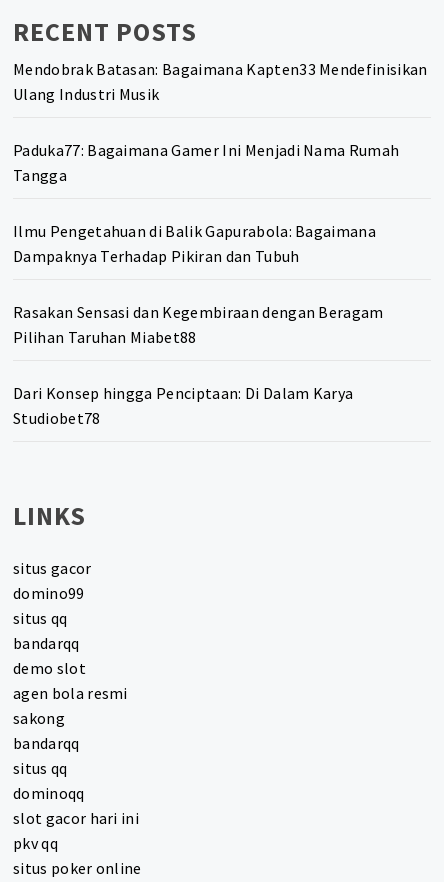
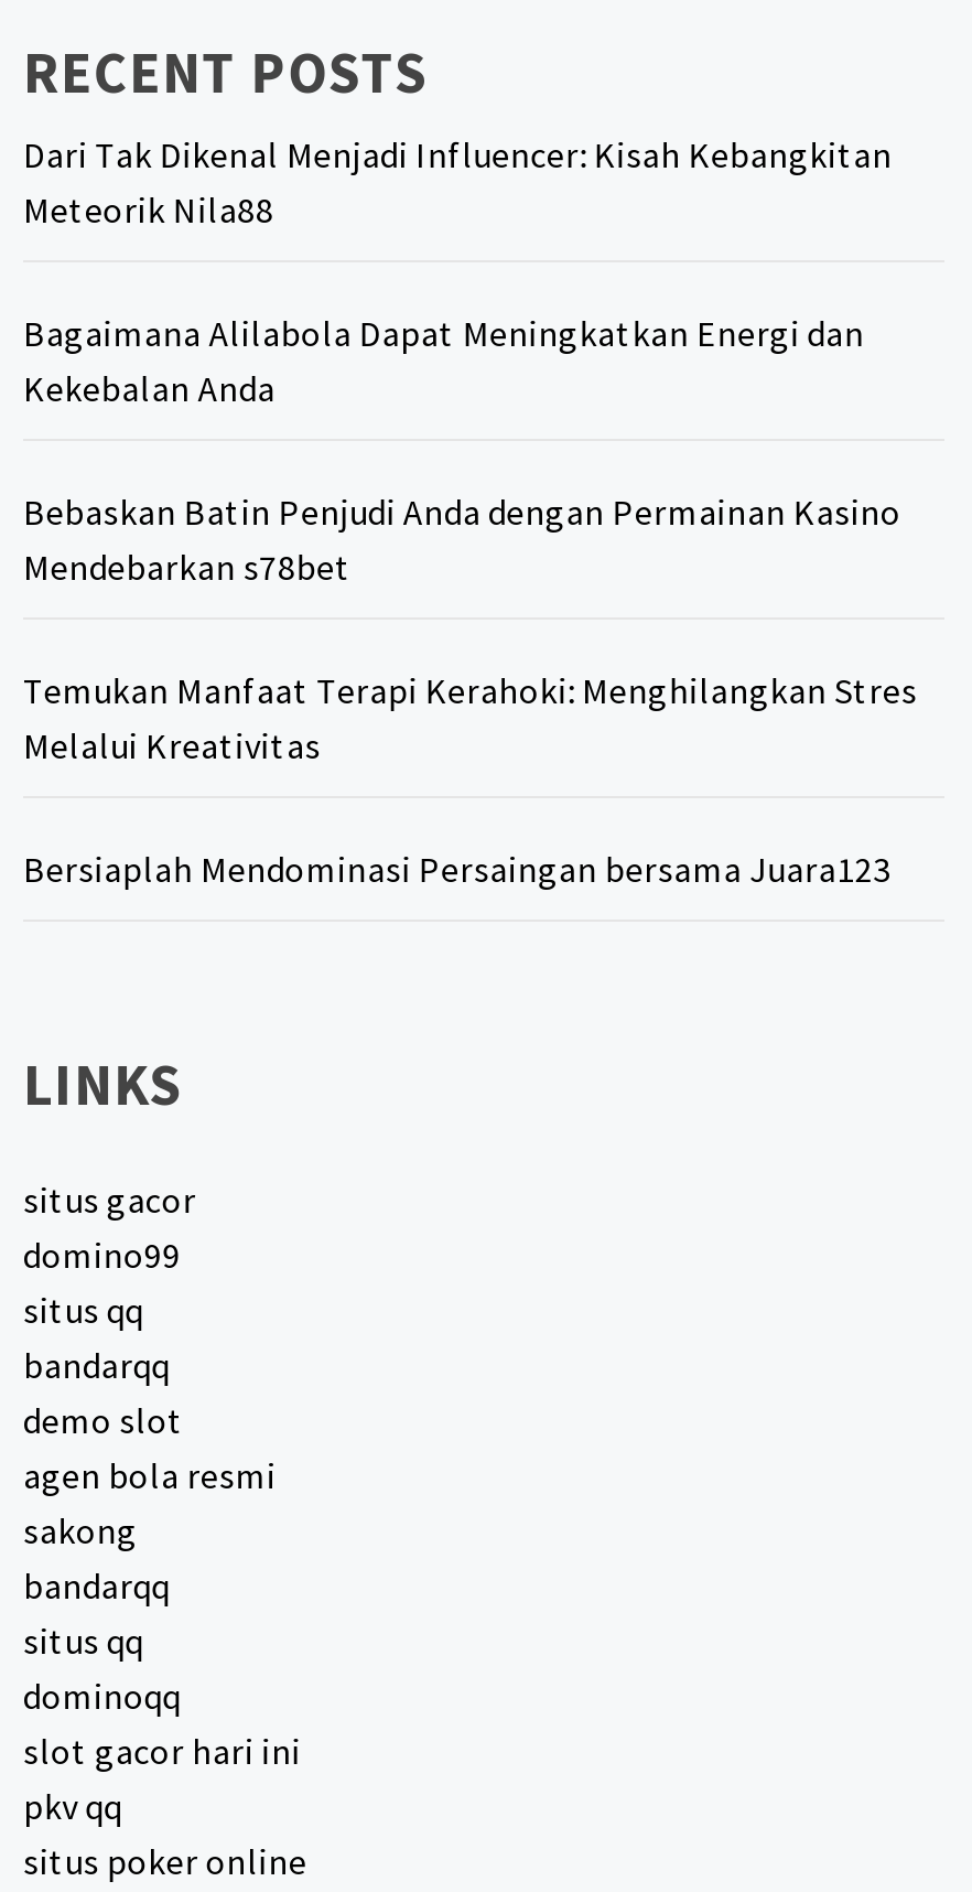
- Mendobrak Batasan: Bagaimana Kapten33 Mendefinisikan
- Ulang Industri Musik
+ Dari Tak Dikenal Menjadi Influencer: Kisah Kebangkitan
+ Meteorik Nila88

- Paduka77: Bagaimana Gamer Ini Menjadi Nama Rumah
- Tangga
+ Bagaimana Alilabola Dapat Meningkatkan Energi dan
+ Kekebalan Anda

- Ilmu Pengetahuan di Balik Gapurabola: Bagaimana
- Dampaknya Terhadap Pikiran dan Tubuh
+ Bebaskan Batin Penjudi Anda dengan Permainan Kasino
+ Mendebarkan s78bet

- Rasakan Sensasi dan Kegembiraan dengan Beragam
- Pilihan Taruhan Miabet88
+ Temukan Manfaat Terapi Kerahoki: Menghilangkan Stres
+ Melalui Kreativitas

- Dari Konsep hingga Penciptaan: Di Dalam Karya
- Studiobet78
+ Bersiaplah Mendominasi Persaingan bersama Juara123
